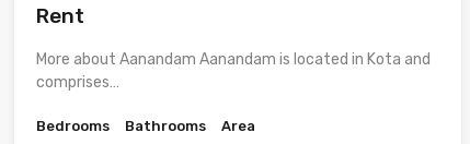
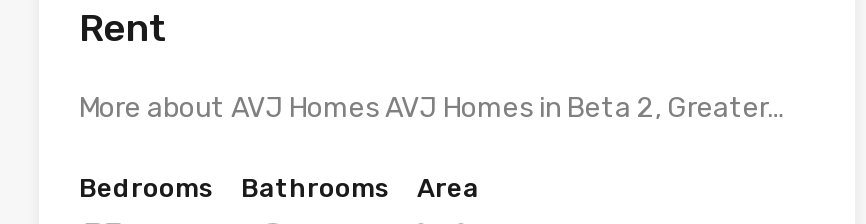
- More about Aanandam Aanandam is located in Kota and
- comprises…
+ More about AVJ Homes AVJ Homes in Beta 2, Greater…
